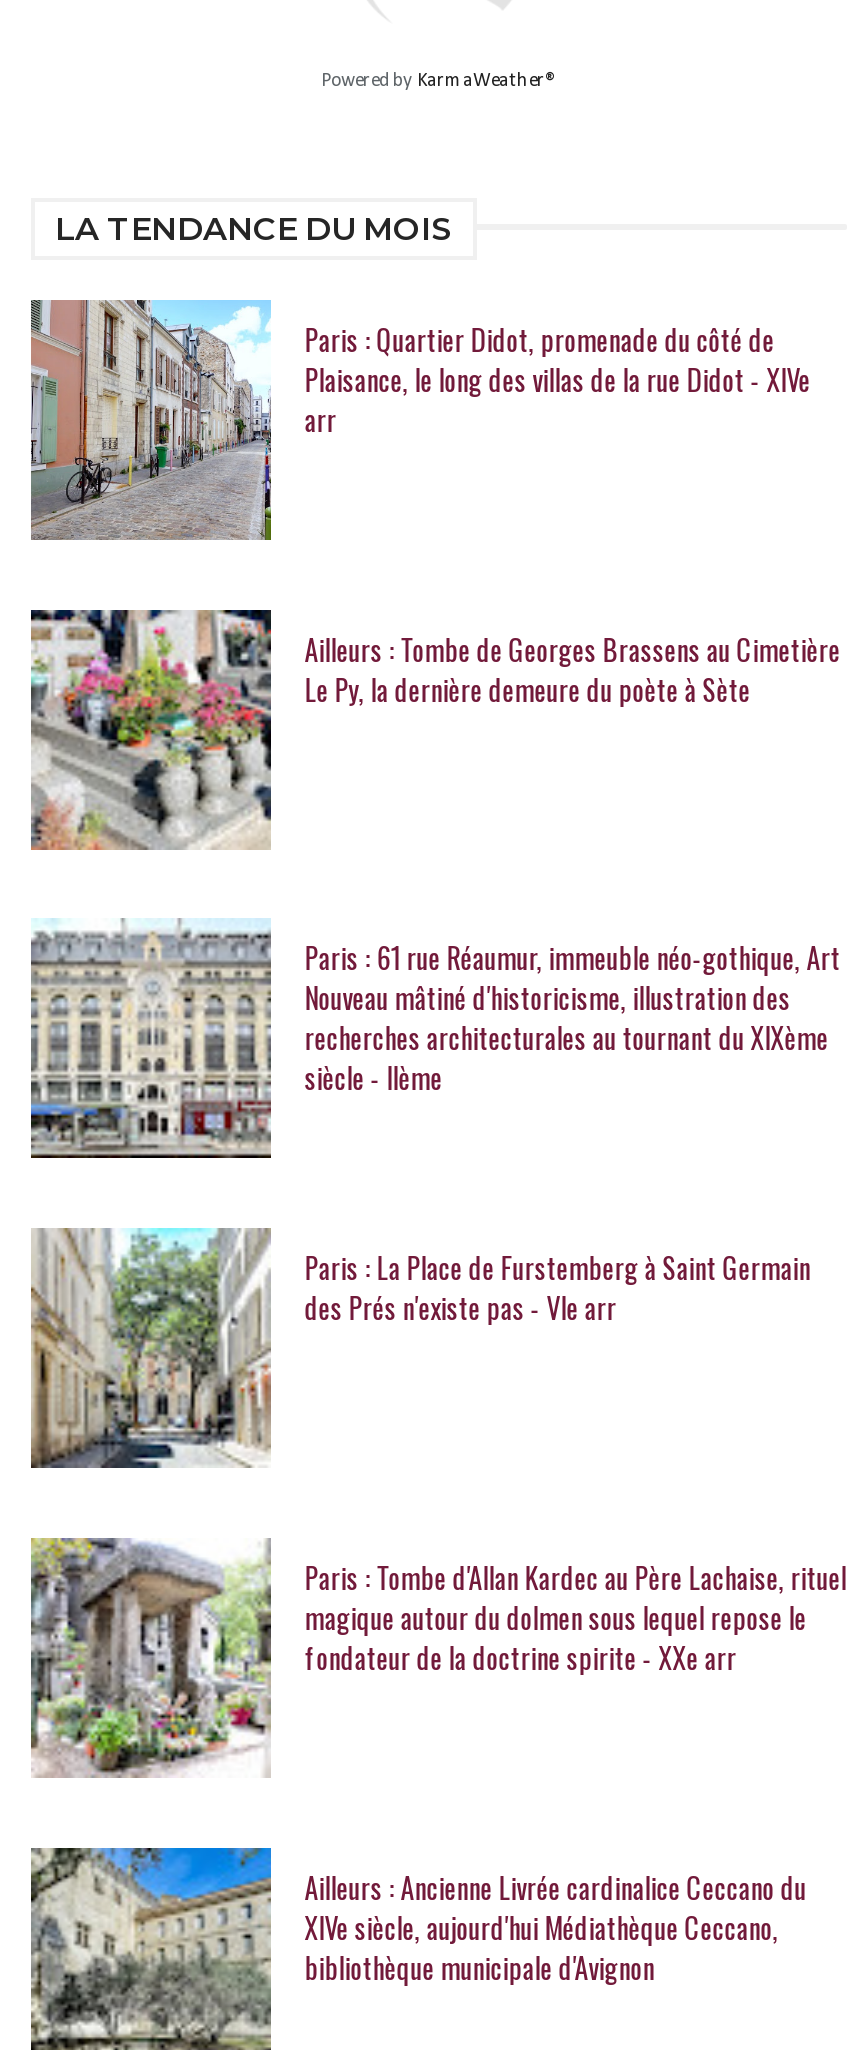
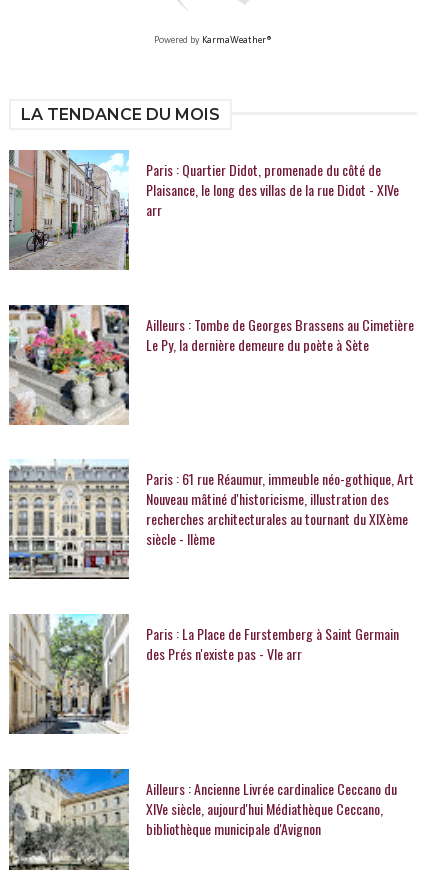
- [image]
- Paris : Tombe d'Allan Kardec au Père Lachaise, rituel
- magique autour du dolmen sous lequel repose le
- fondateur de la doctrine spirite - XXe arr
